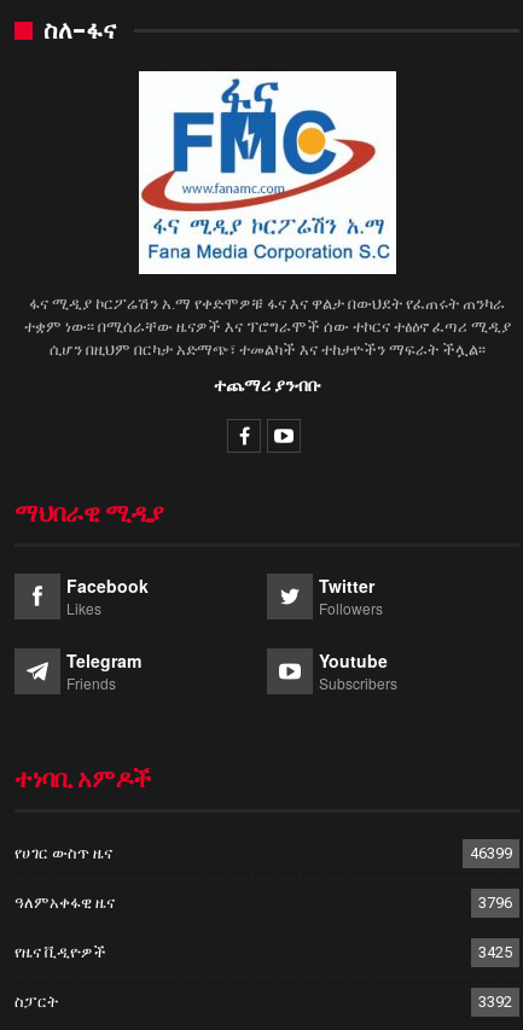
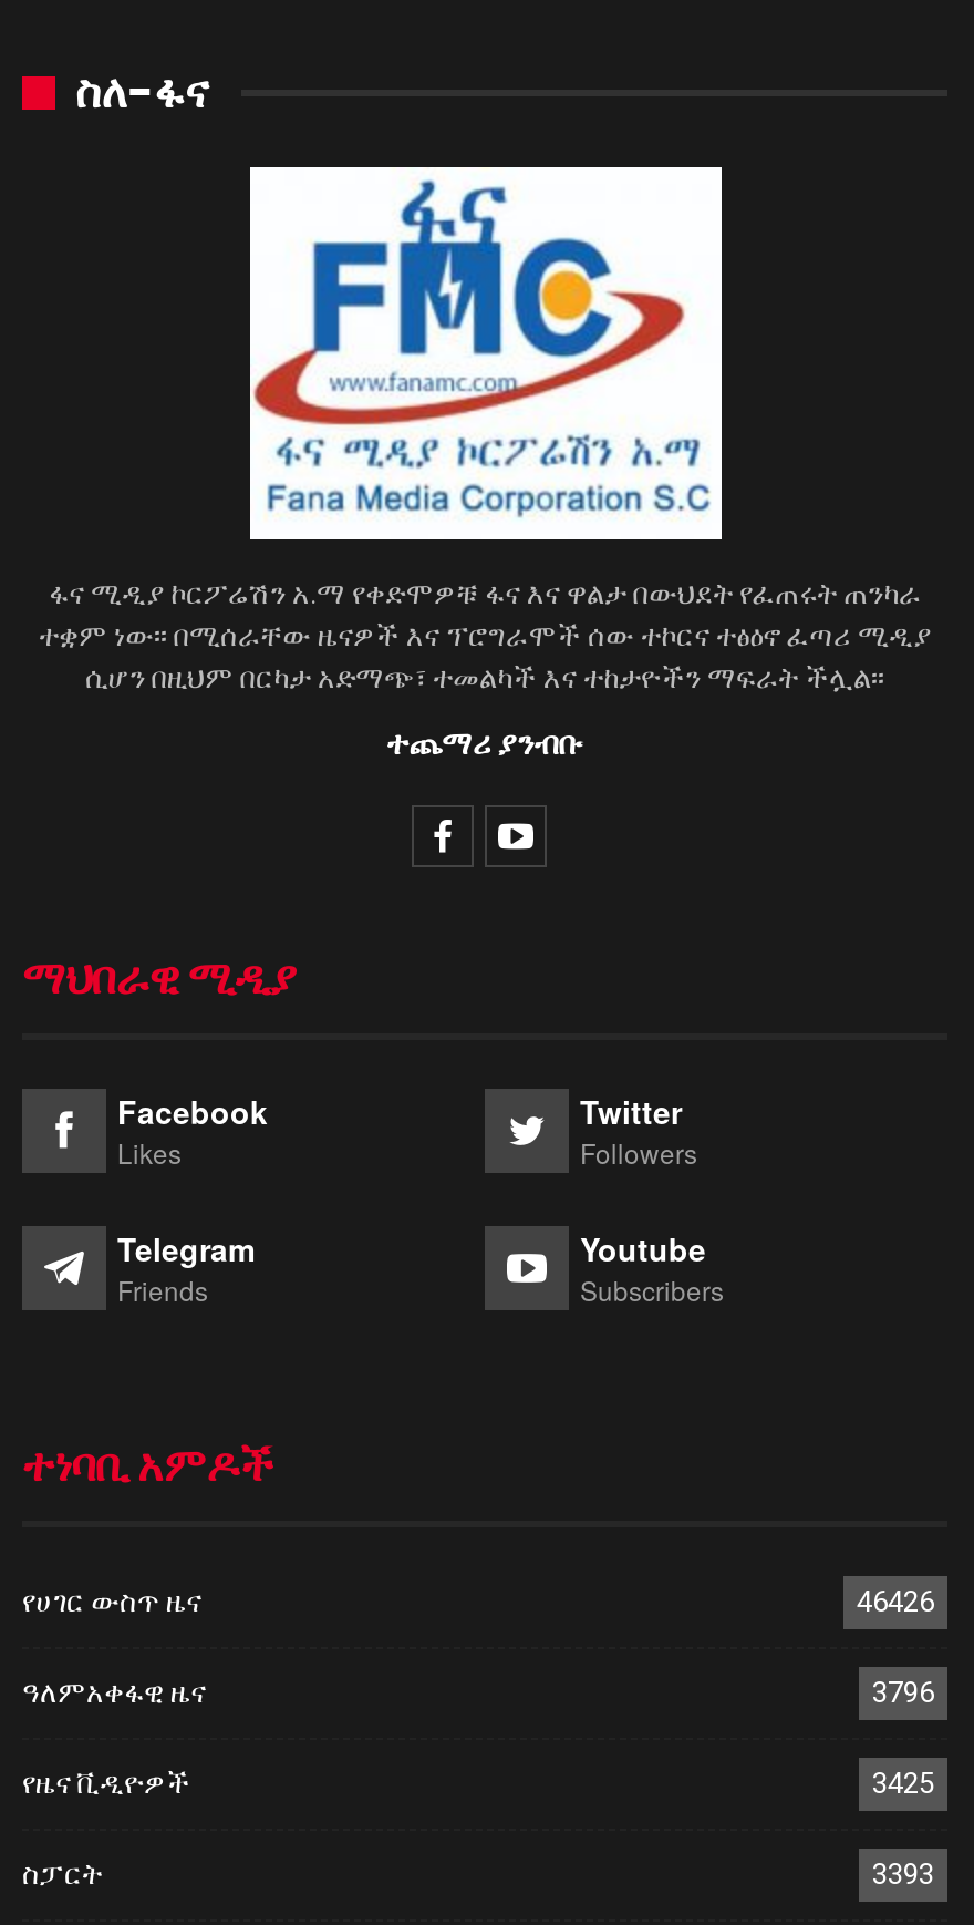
- 46399
+ 46426

- 3392
+ 3393
